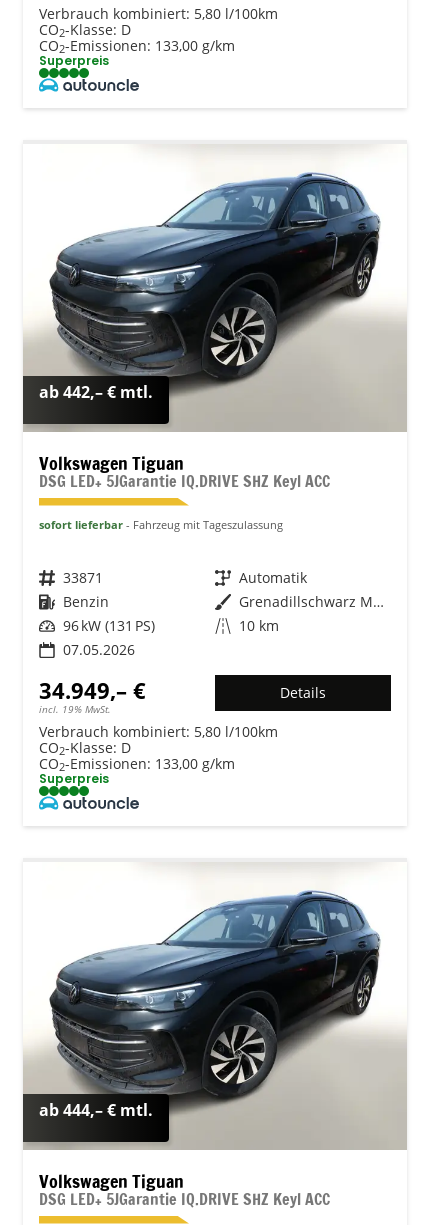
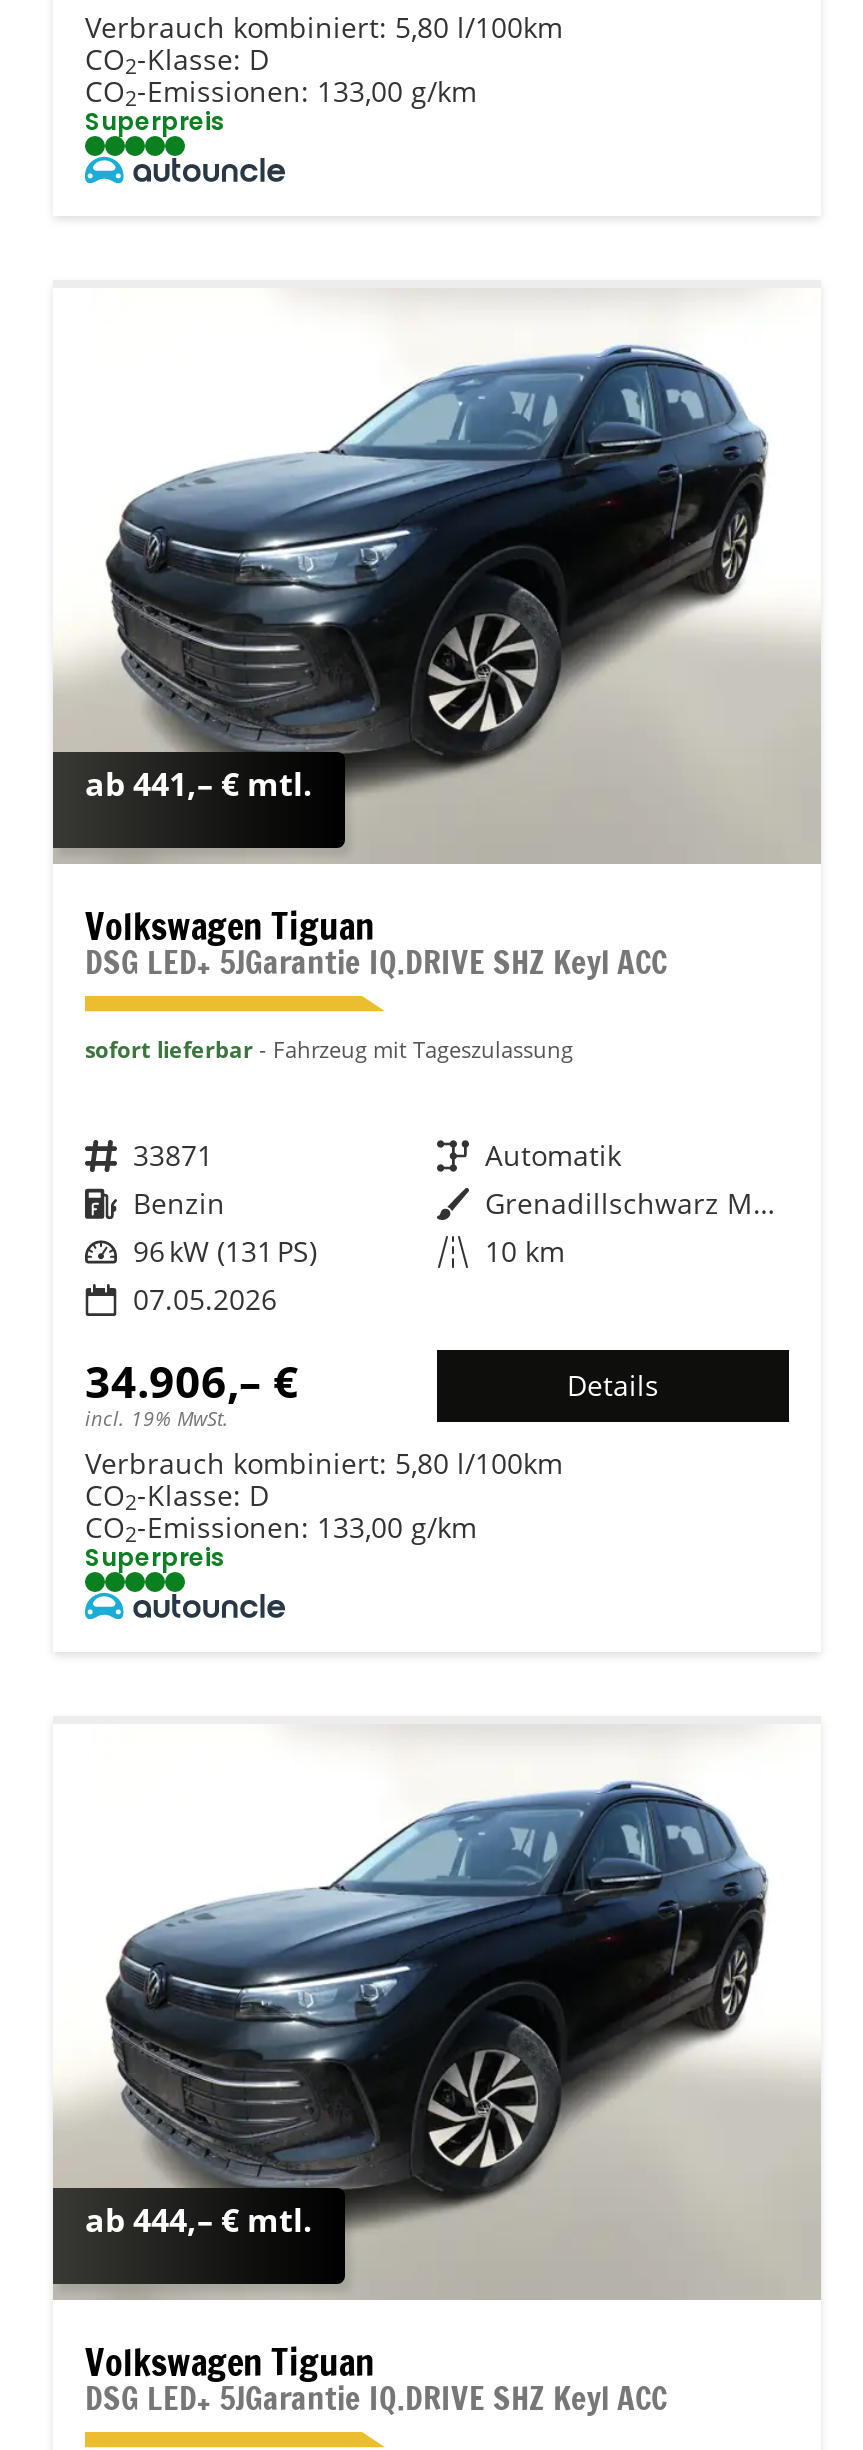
- ab 442,– € mtl.
+ ab 441,– € mtl.

- 34.949,– €
+ 34.906,– €
